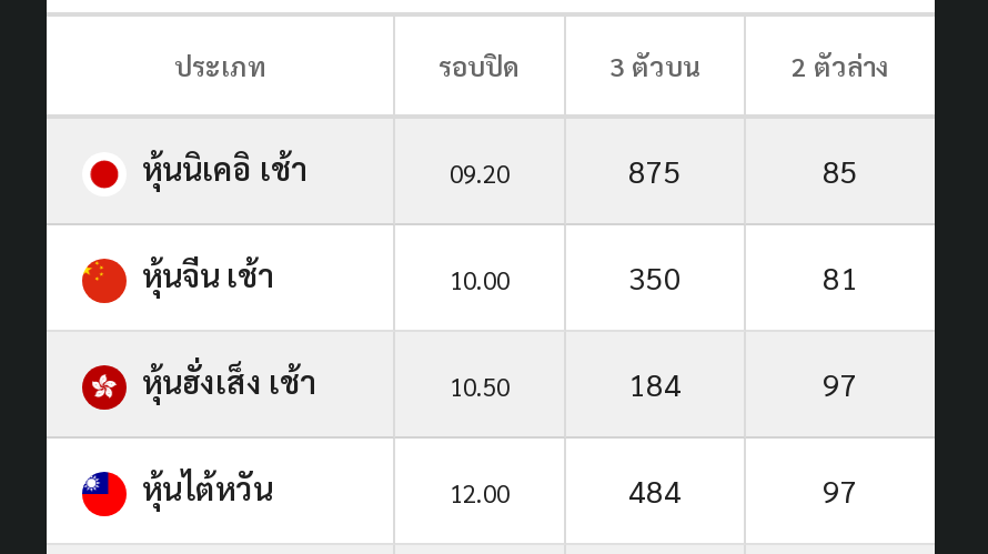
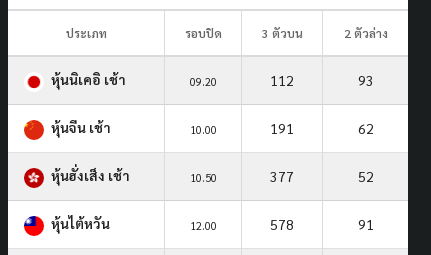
- 875
+ 112

- 85
+ 93

- 350
+ 191

- 81
+ 62

- 184
+ 377

- 97
+ 52

- 484
+ 578

- 97
+ 91
